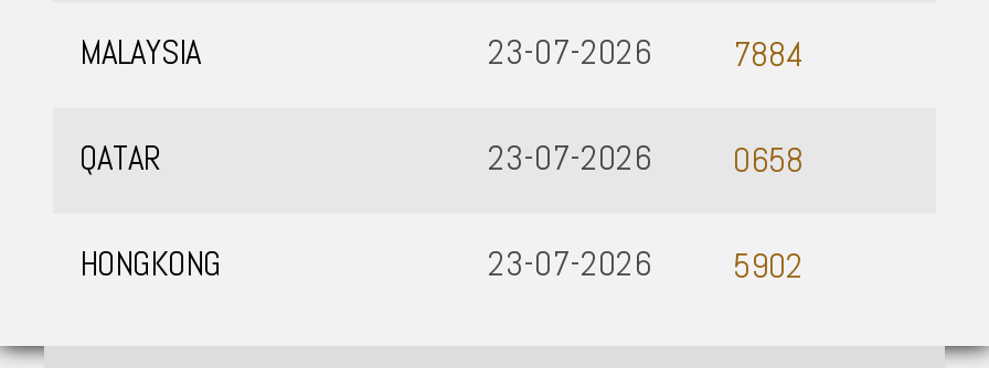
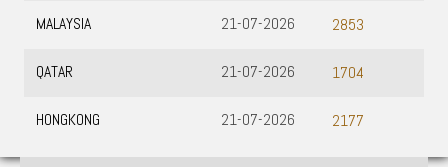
- 23-07-2026
+ 21-07-2026

- 7884
+ 2853

- 23-07-2026
+ 21-07-2026

- 0658
+ 1704

- 23-07-2026
+ 21-07-2026

- 5902
+ 2177
